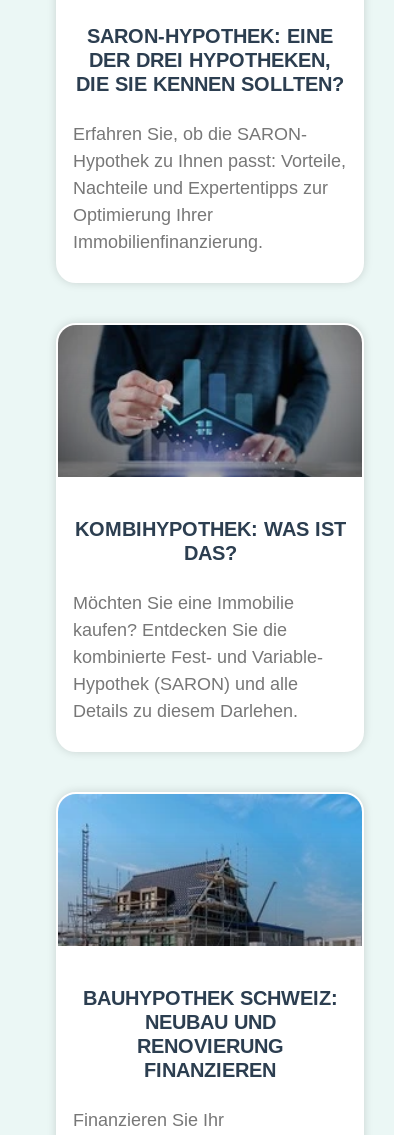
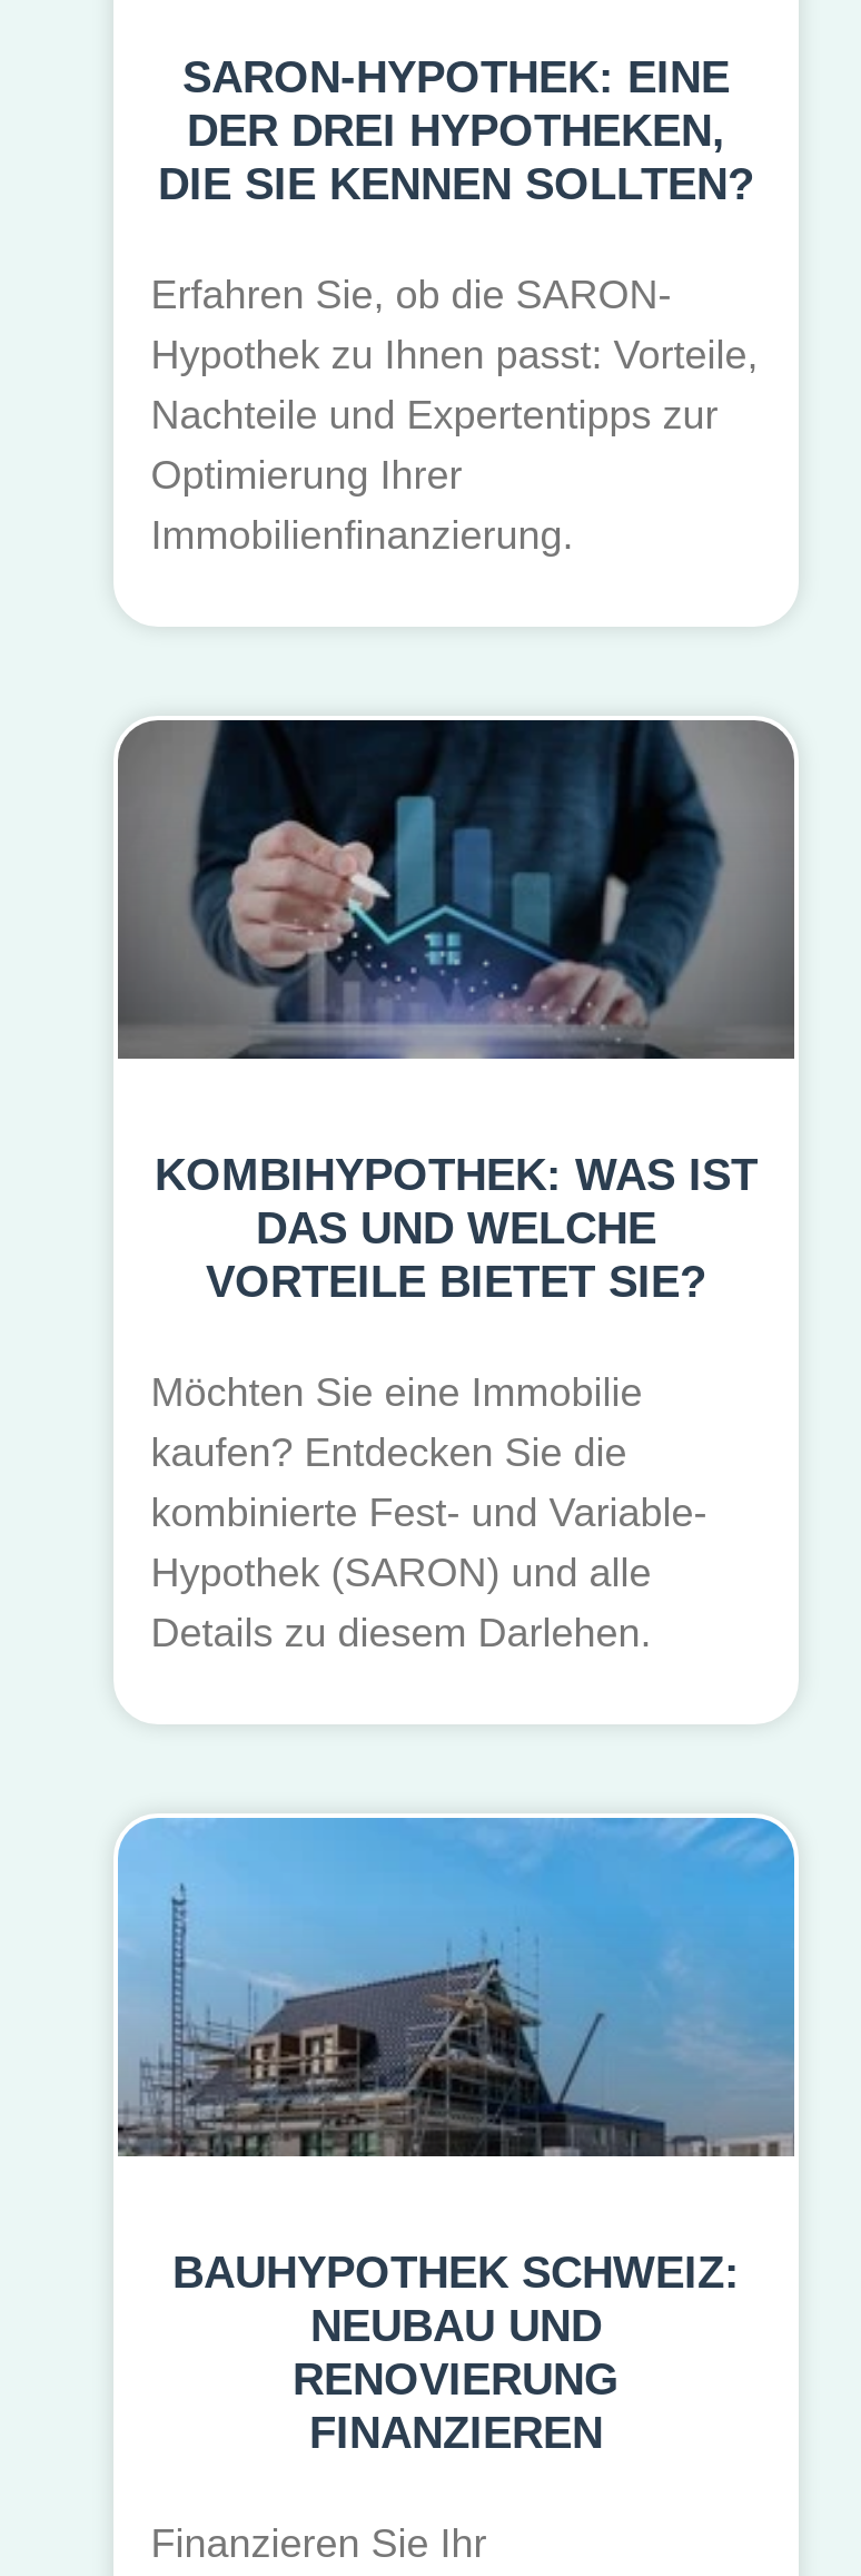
- DAS?
+ DAS UND WELCHE
+ VORTEILE BIETET SIE?
